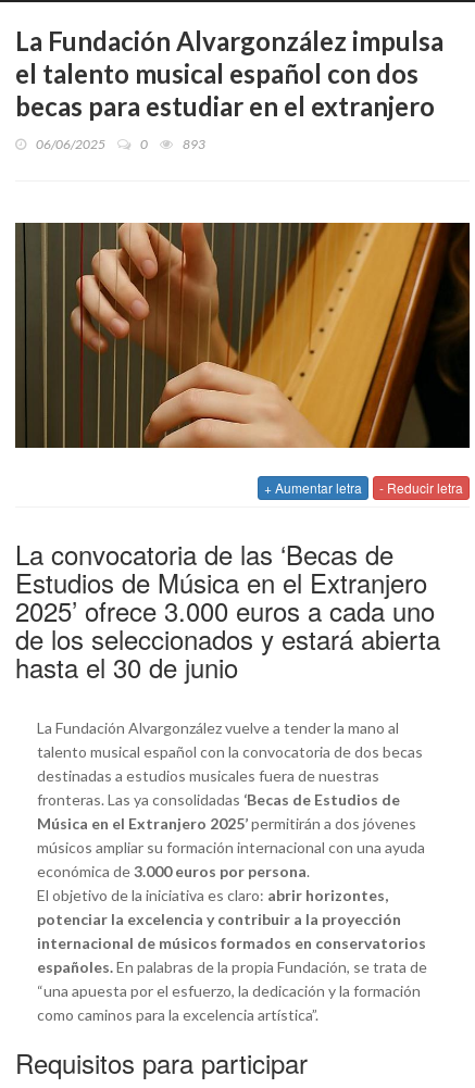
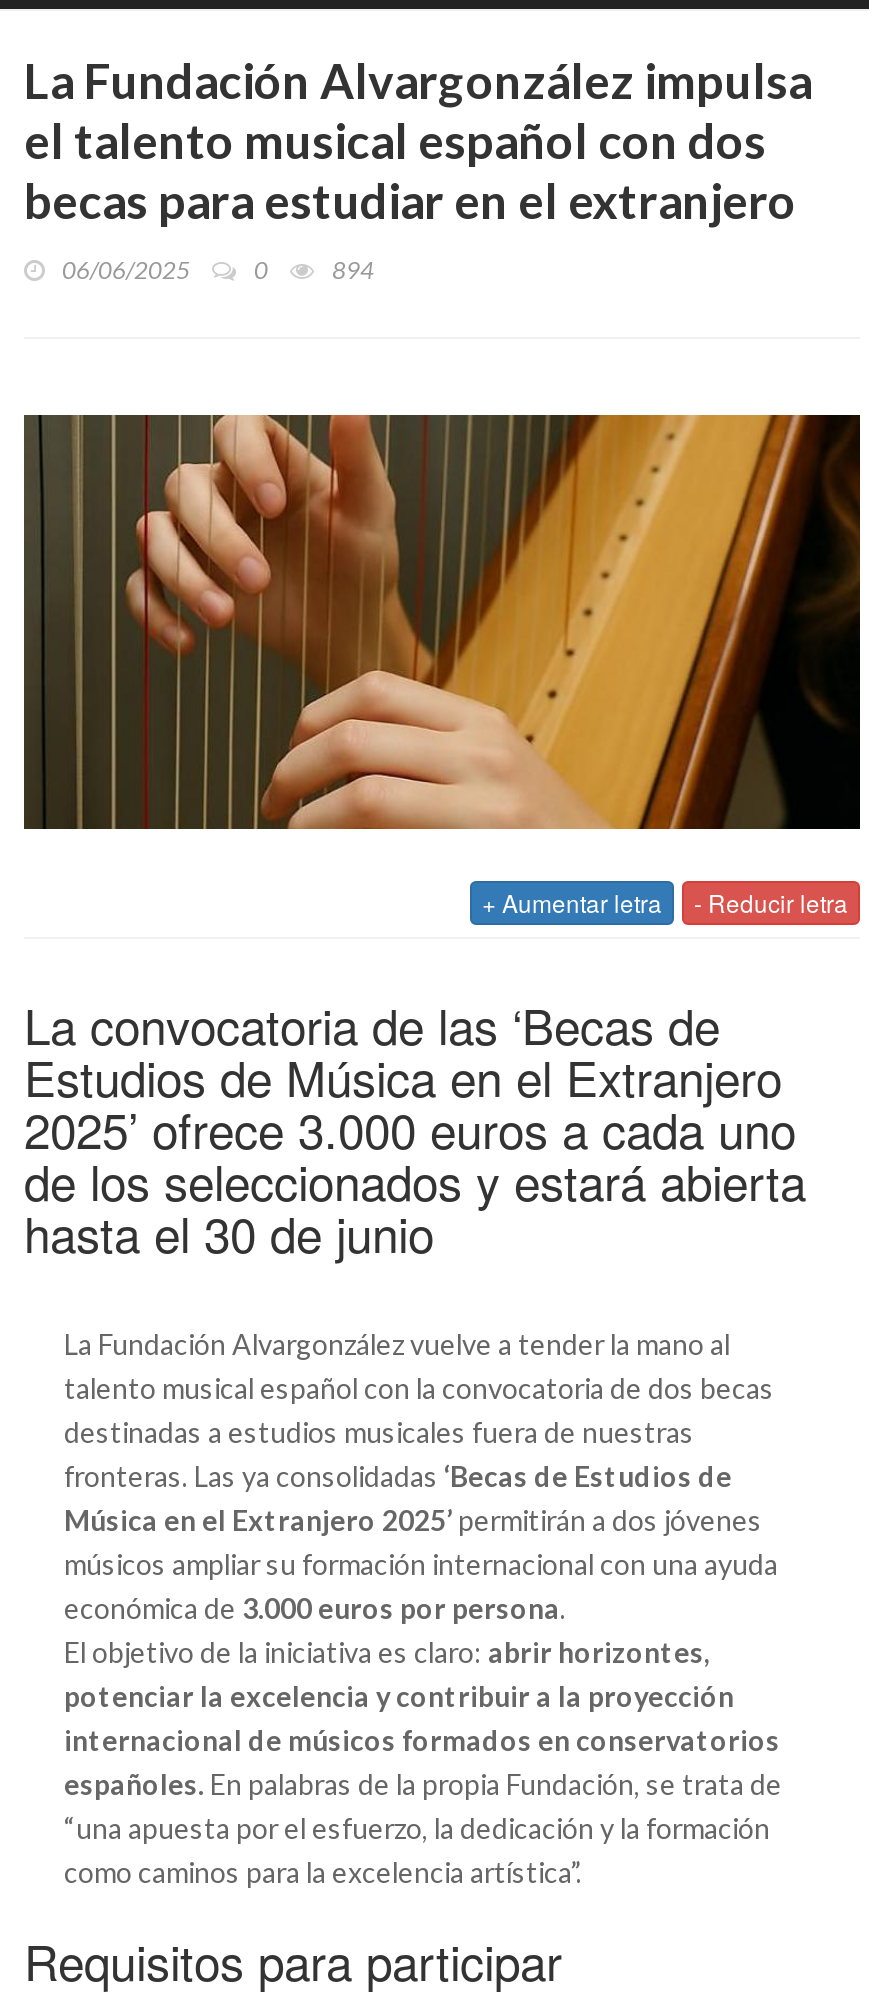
- 893
+ 894
